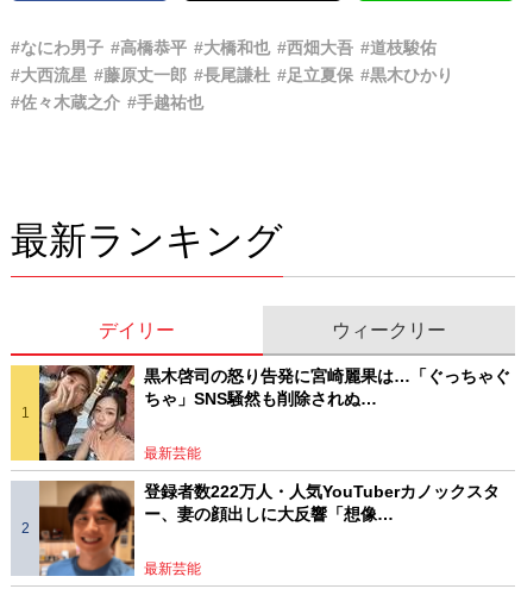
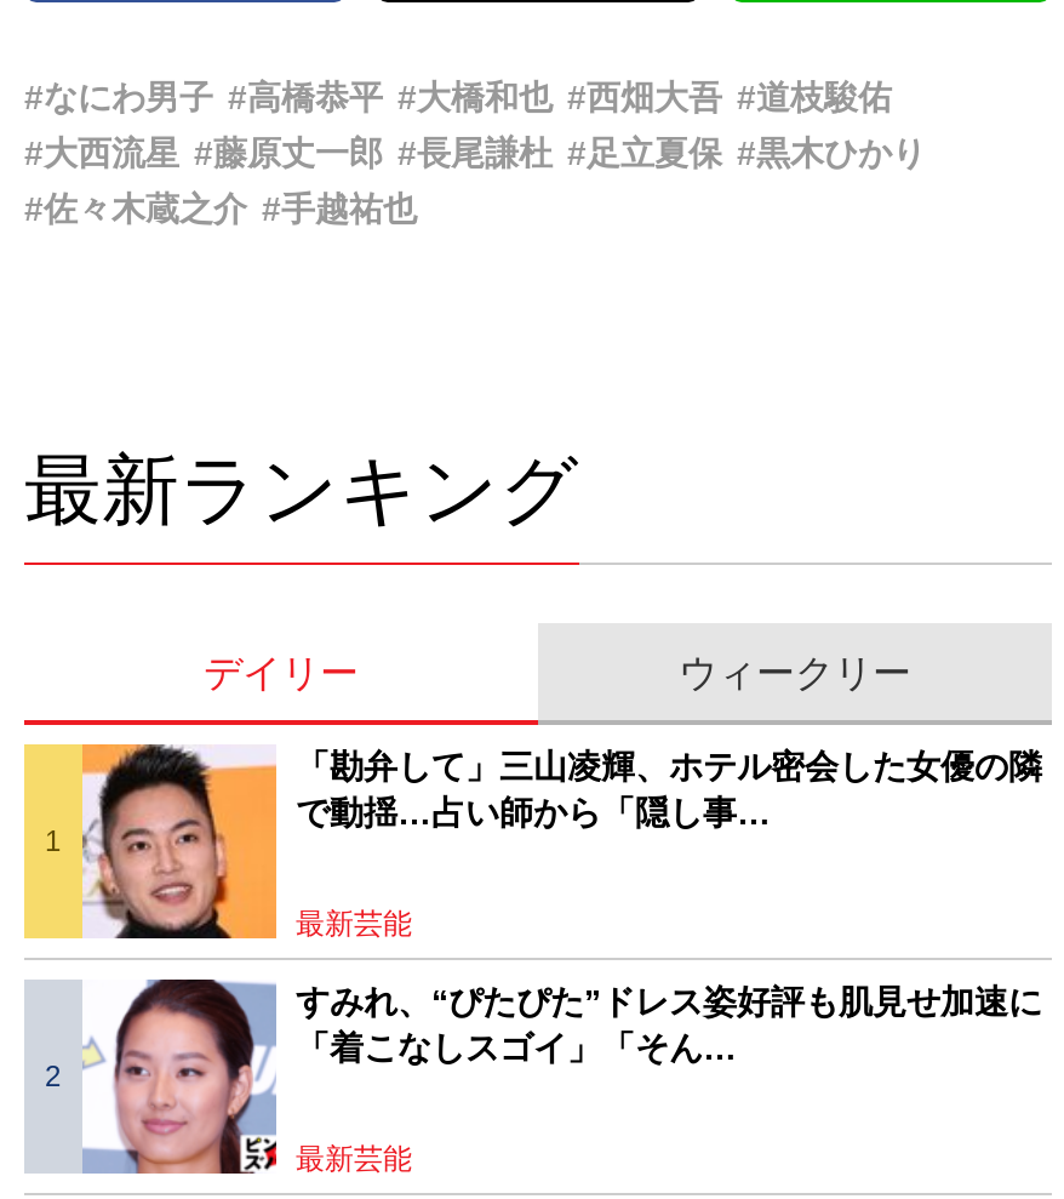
- [image]
- 黒木啓司の怒り告発に宮崎麗果は…「ぐっちゃぐ
- ちゃ」SNS騒然も削除されぬ…
+ [image]
+ 「勘弁して」三山凌輝、ホテル密会した女優の隣
+ で動揺…占い師から「隠し事…

- [image]
- 登録者数222万人・人気YouTuberカノックスタ
- ー、妻の顔出しに大反響「想像…
+ [image]
+ すみれ、“ぴたぴた”ドレス姿好評も肌見せ加速に
+ 「着こなしスゴイ」「そん…
